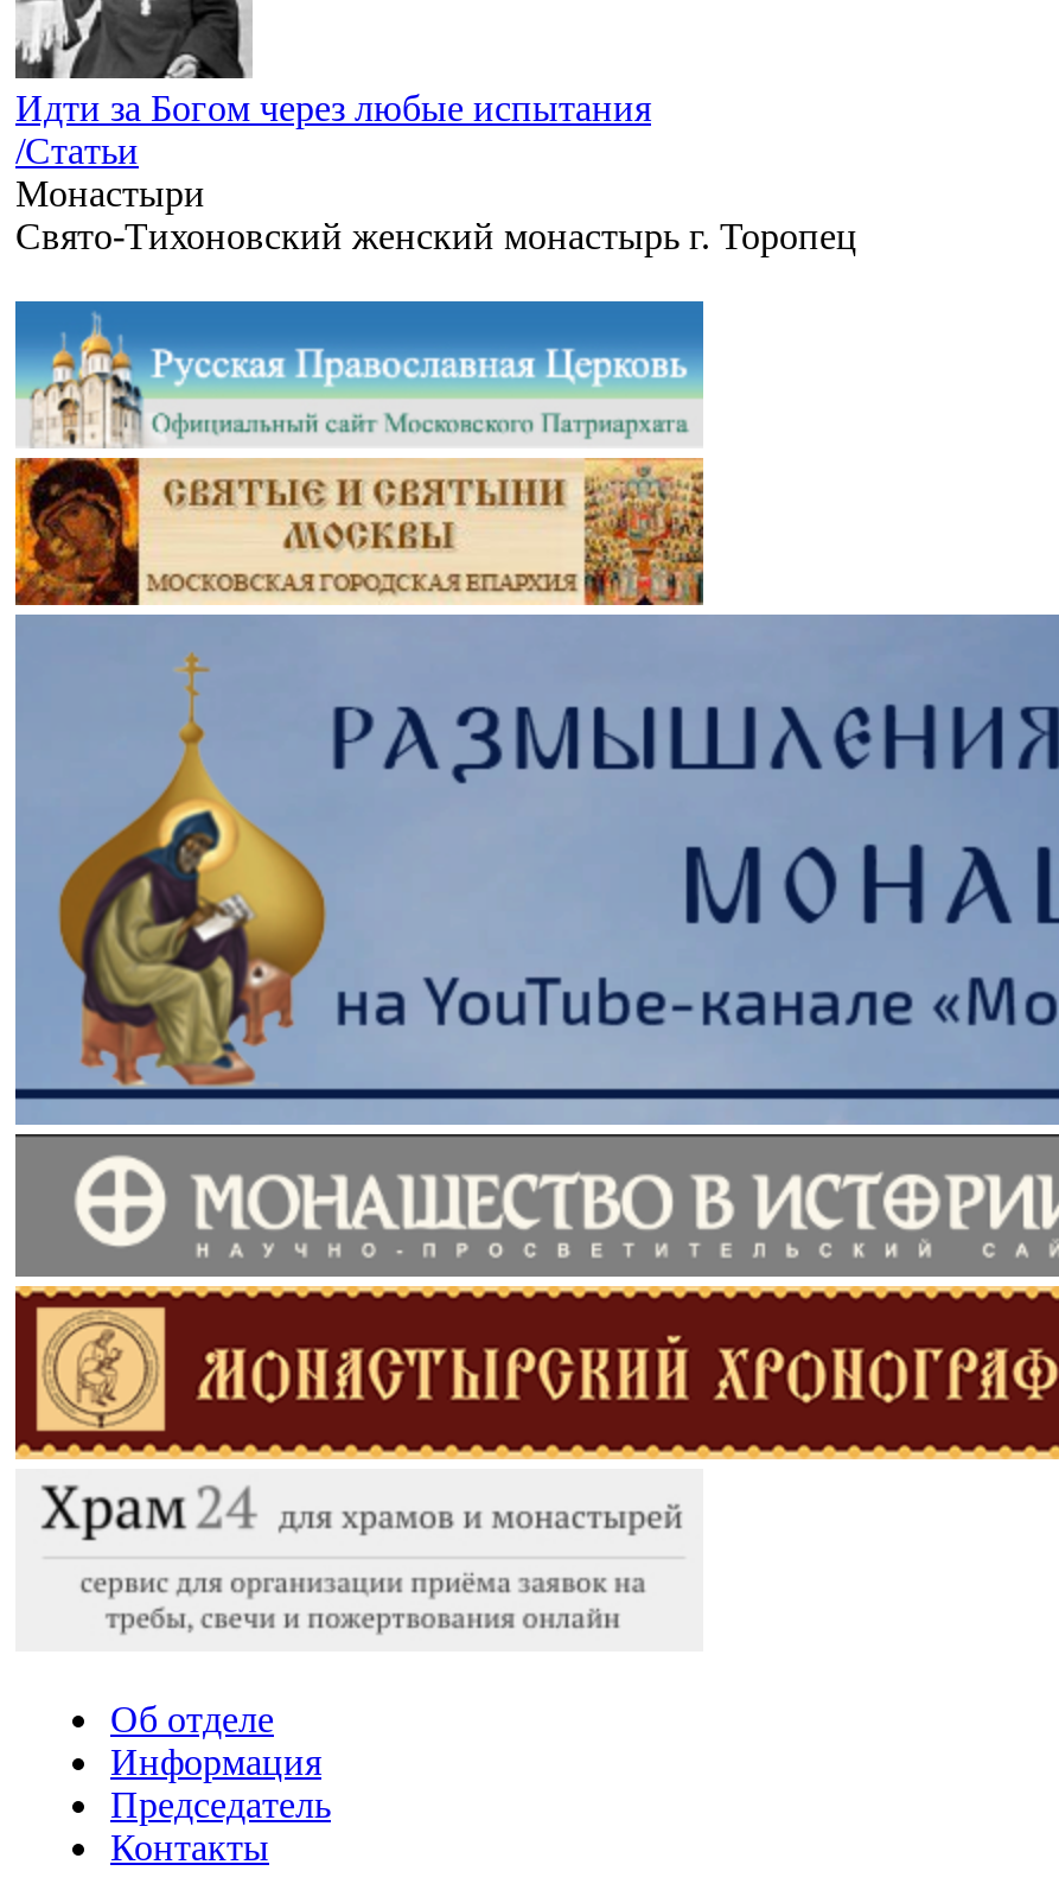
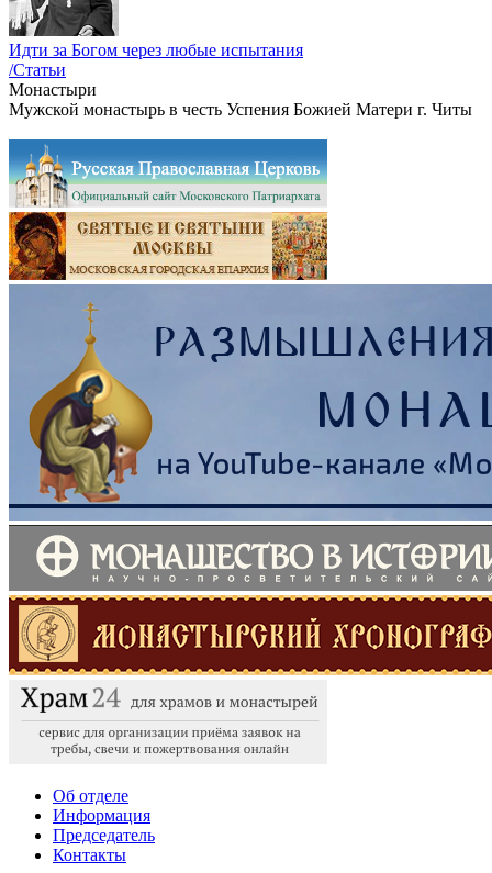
- Свято-Тихоновский женский монастырь г. Торопец
+ Мужской монастырь в честь Успения Божией Матери г. Читы
